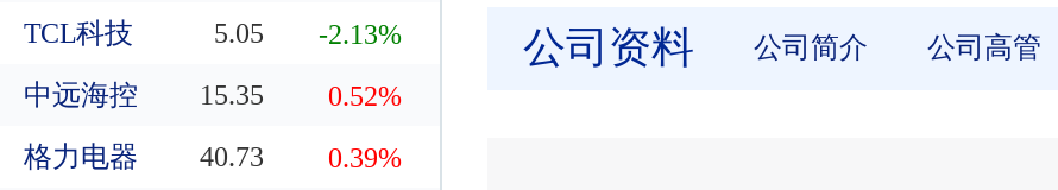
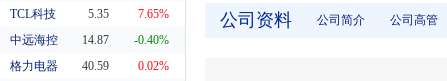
- 5.05
+ 5.35

- -2.13%
+ 7.65%

- 15.35
+ 14.87

- 0.52%
+ -0.40%

- 40.73
+ 40.59

- 0.39%
+ 0.02%
